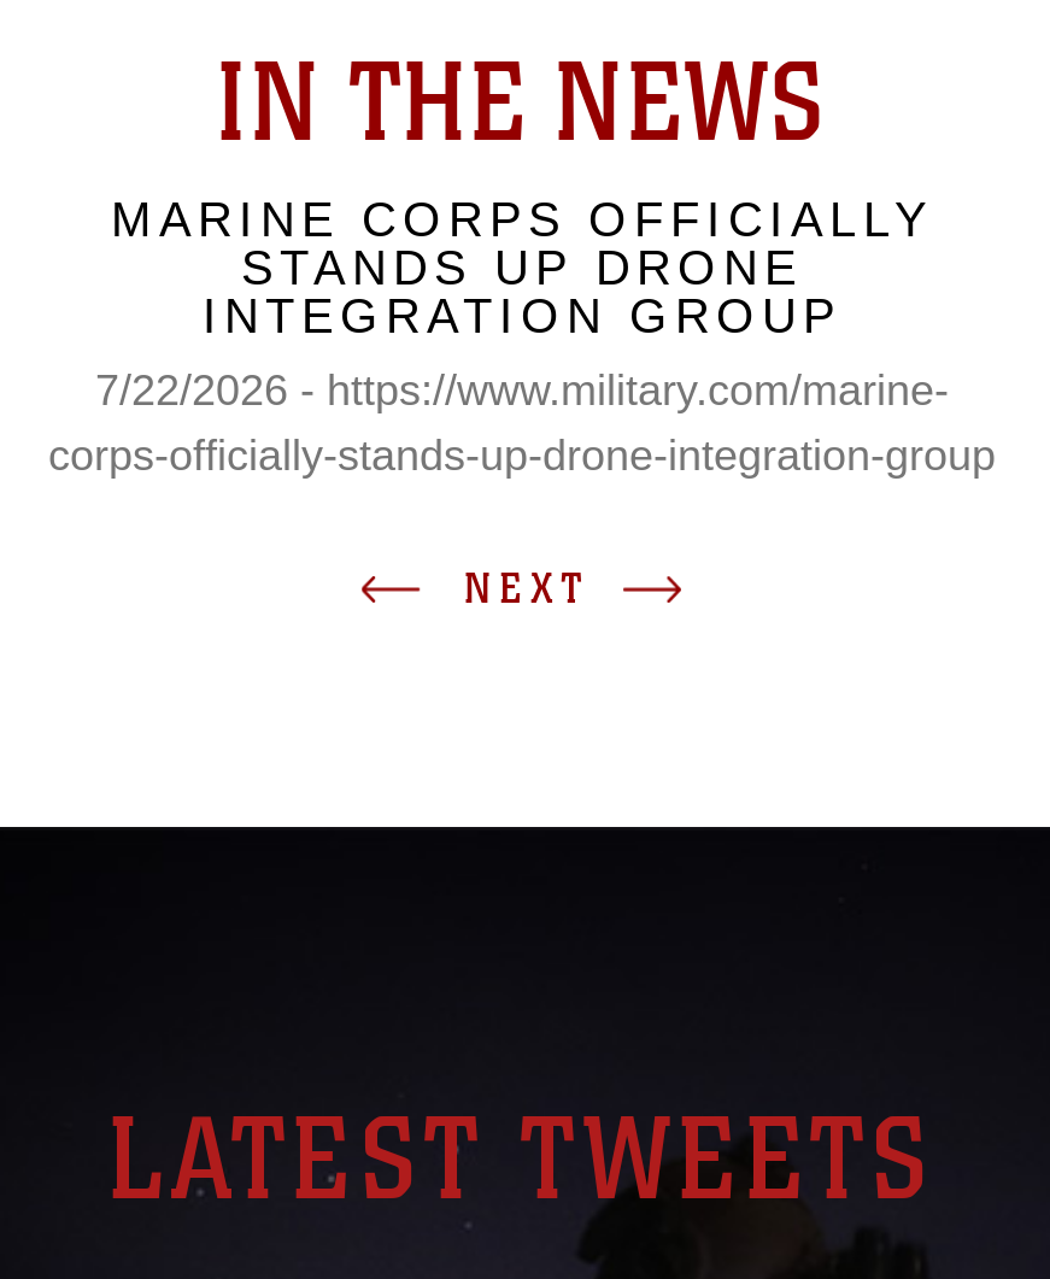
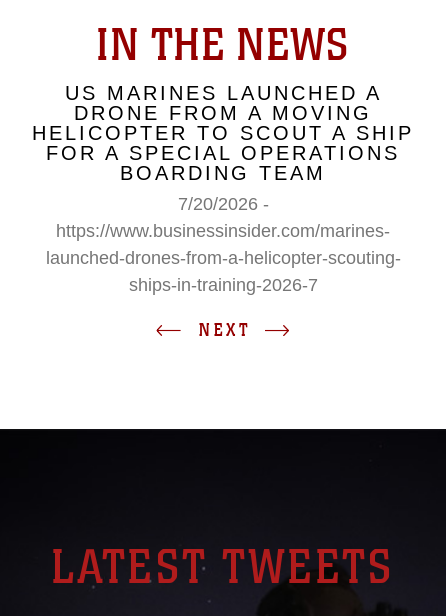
- MARINE CORPS OFFICIALLY
- STANDS UP DRONE
- INTEGRATION GROUP
+ US MARINES LAUNCHED A
+ DRONE FROM A MOVING
+ HELICOPTER TO SCOUT A SHIP
+ FOR A SPECIAL OPERATIONS
+ BOARDING TEAM

- 7/22/2026 - https://www.military.com/marine-
- corps-officially-stands-up-drone-integration-group
+ 7/20/2026 -
+ https://www.businessinsider.com/marines-
+ launched-drones-from-a-helicopter-scouting-
+ ships-in-training-2026-7
